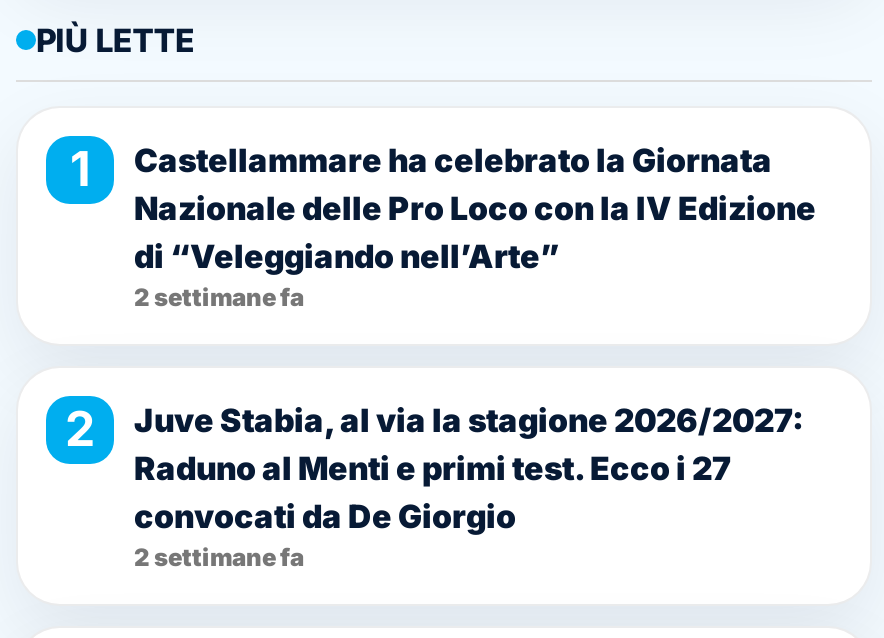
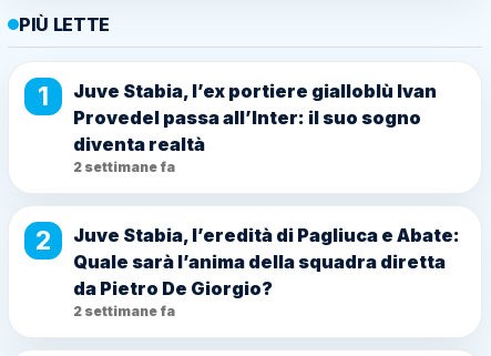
- Castellammare ha celebrato la Giornata
- Nazionale delle Pro Loco con la IV Edizione
- di “Veleggiando nell’Arte”
+ Juve Stabia, l’ex portiere gialloblù Ivan
+ Provedel passa all’Inter: il suo sogno
+ diventa realtà

- Juve Stabia, al via la stagione 2026/2027:
- Raduno al Menti e primi test. Ecco i 27
- convocati da De Giorgio
+ Juve Stabia, l’eredità di Pagliuca e Abate:
+ Quale sarà l’anima della squadra diretta
+ da Pietro De Giorgio?
